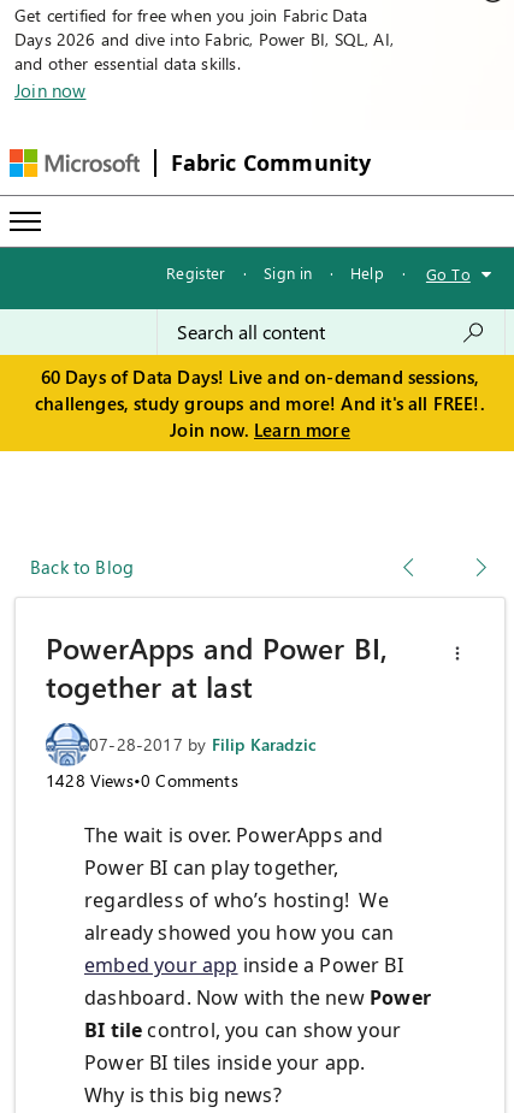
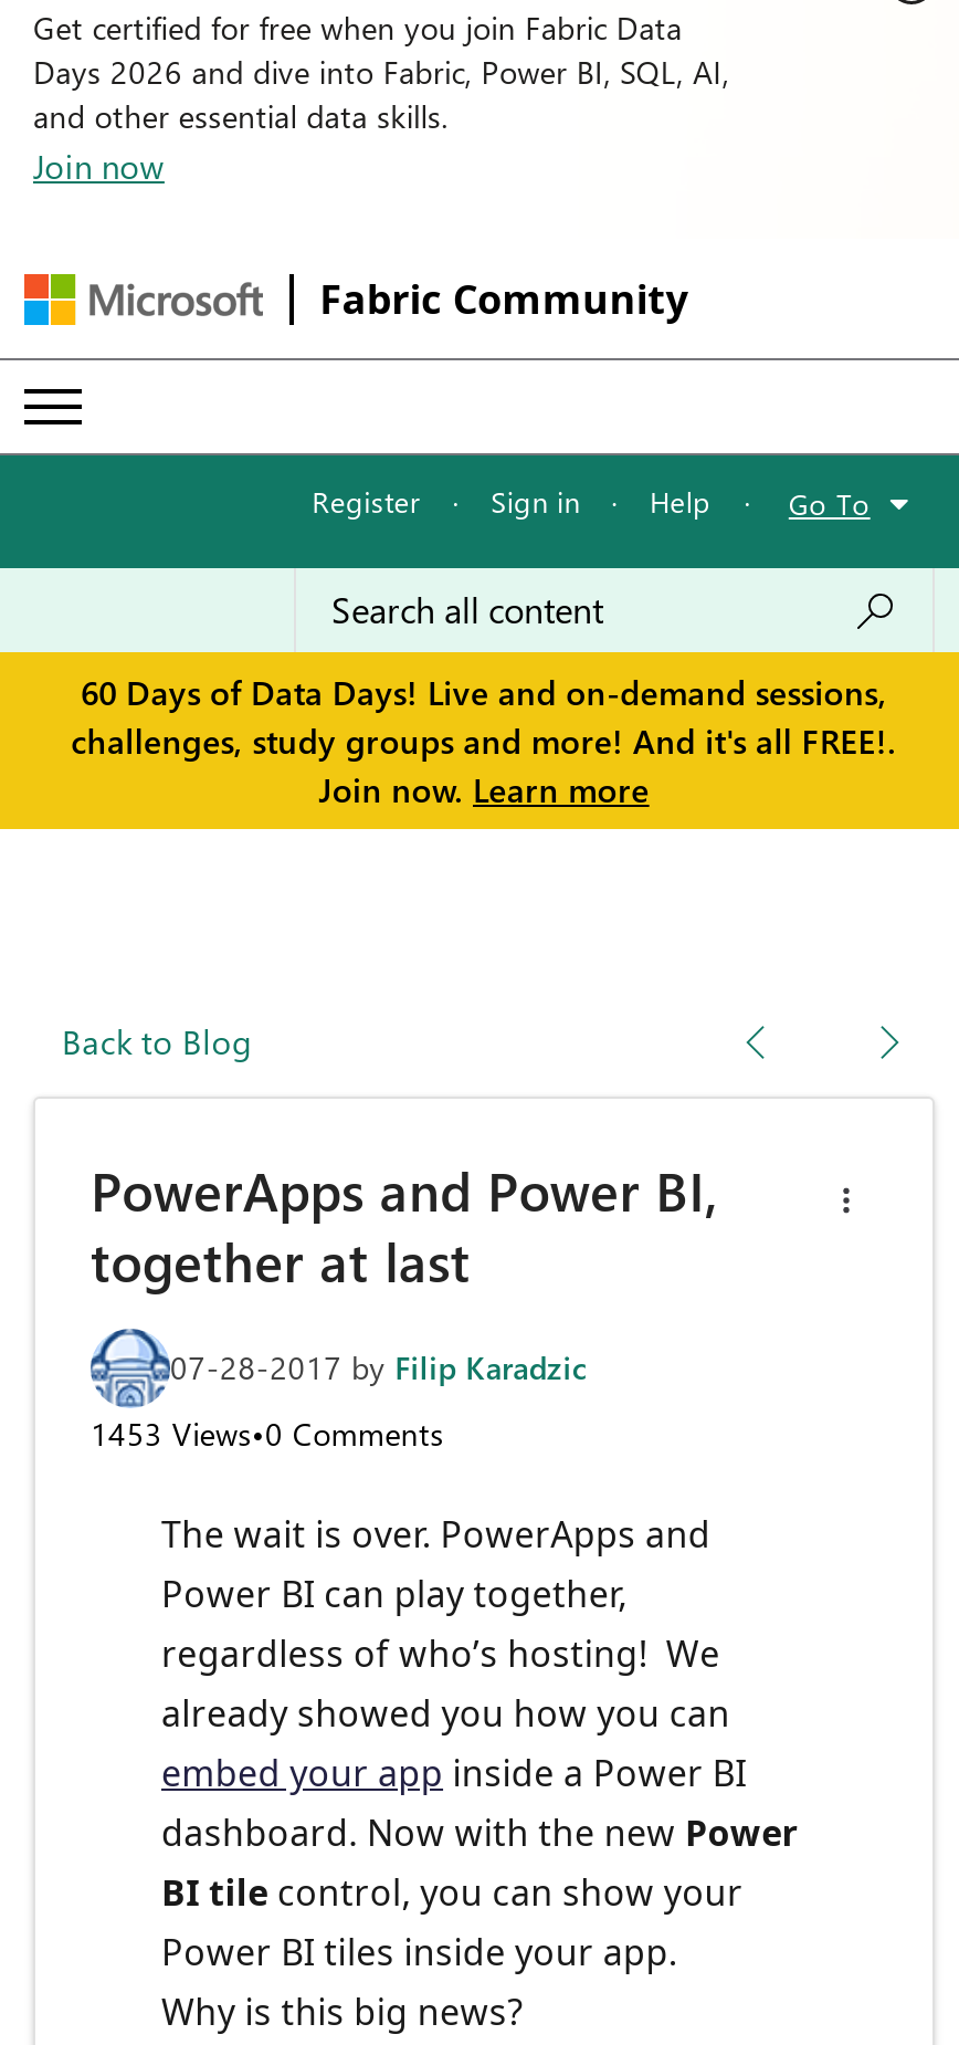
- 1428 Views•0 Comments
+ 1453 Views•0 Comments
